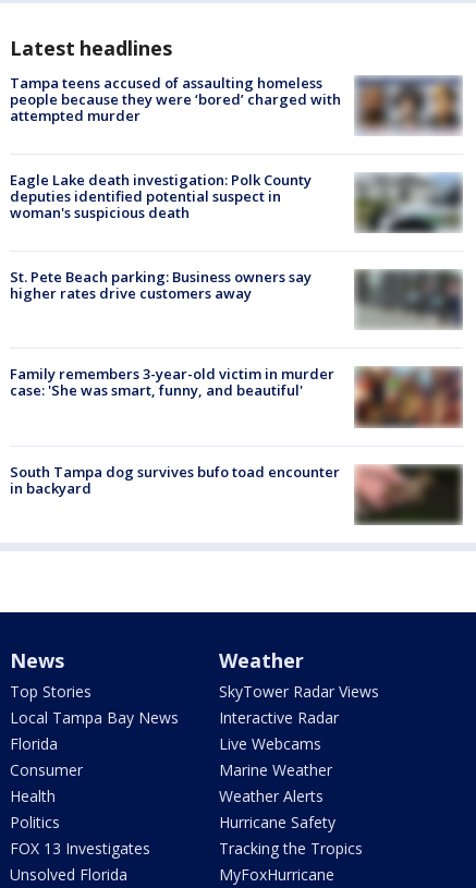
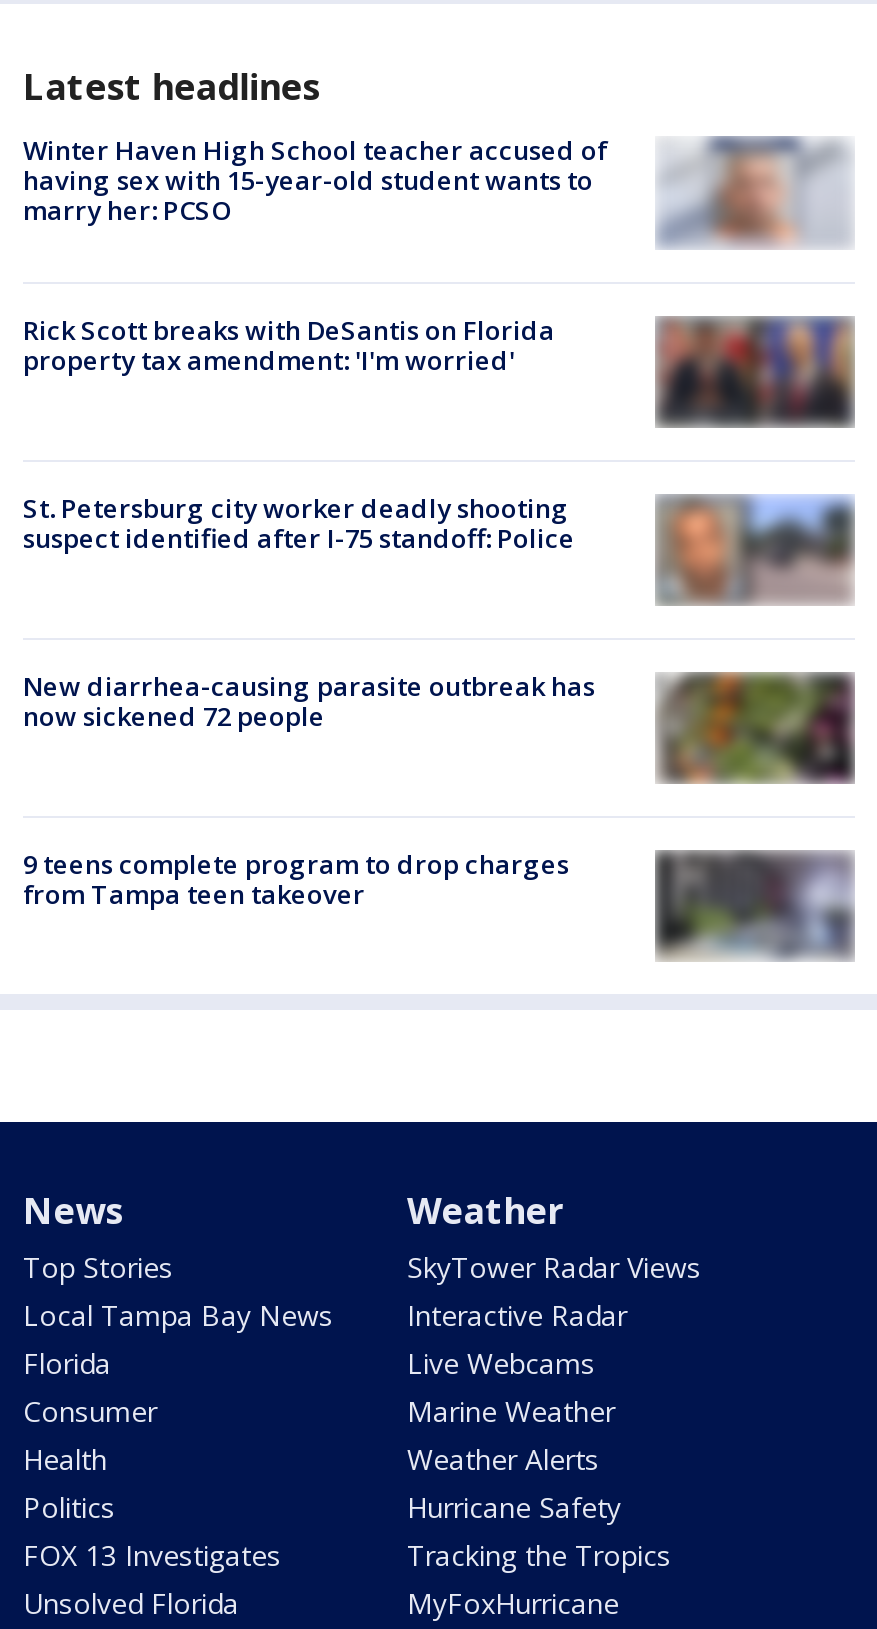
- [image]
- Tampa teens accused of assaulting homeless
- people because they were ‘bored’ charged with
- attempted murder
+ [image]
+ Winter Haven High School teacher accused of
+ having sex with 15-year-old student wants to
+ marry her: PCSO

- Eagle Lake death investigation: Polk County
- deputies identified potential suspect in
- woman's suspicious death
+ Rick Scott breaks with DeSantis on Florida
+ property tax amendment: 'I'm worried'

- [image]
+ [image]

- St. Pete Beach parking: Business owners say
- higher rates drive customers away
+ St. Petersburg city worker deadly shooting
+ suspect identified after I-75 standoff: Police

- [image]
+ [image]

- [image]
- Family remembers 3-year-old victim in murder
- case: 'She was smart, funny, and beautiful'
+ [image]
+ New diarrhea-causing parasite outbreak has
+ now sickened 72 people

- South Tampa dog survives bufo toad encounter
- in backyard
+ 9 teens complete program to drop charges
+ from Tampa teen takeover

- [image]
+ [image]
